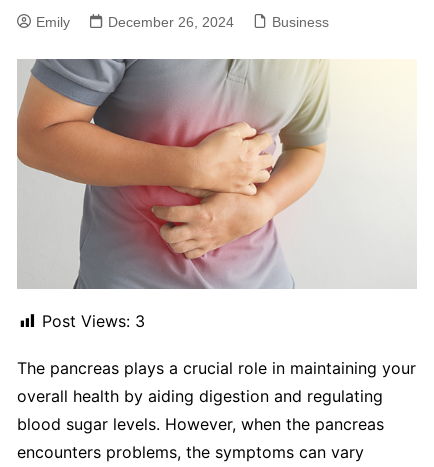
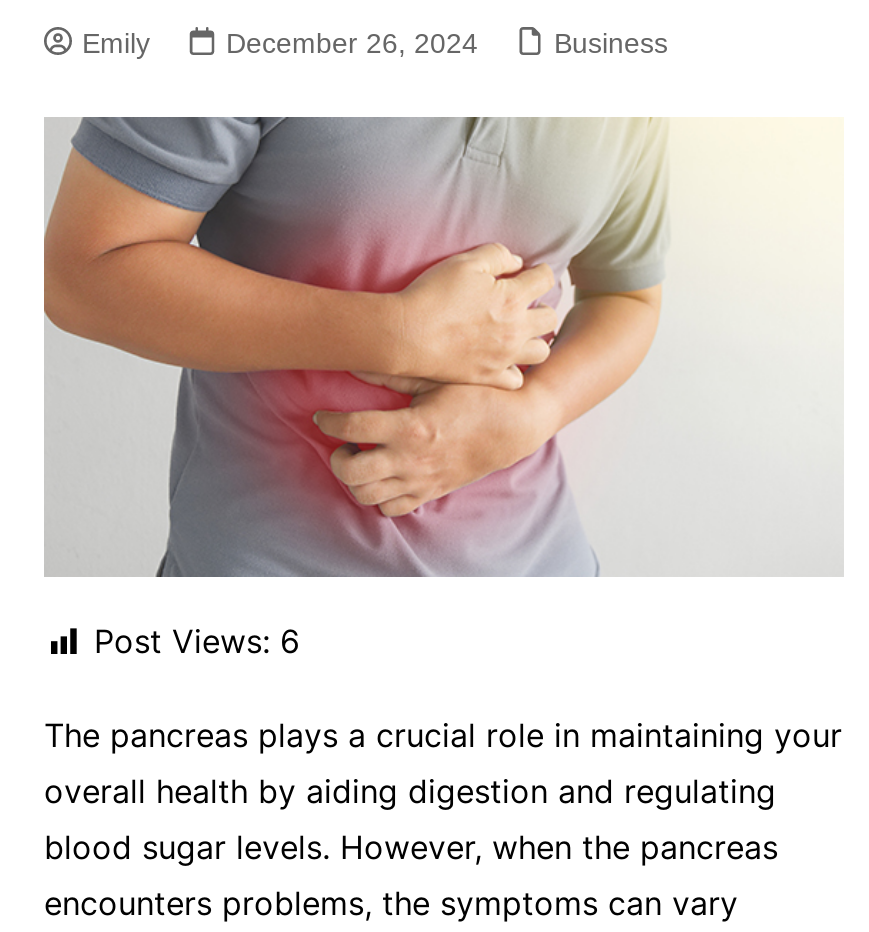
- Post Views: 3
+ Post Views: 6
